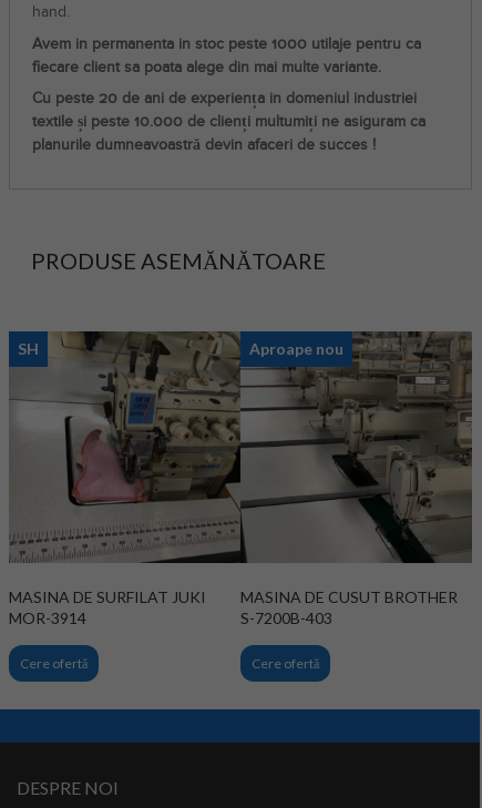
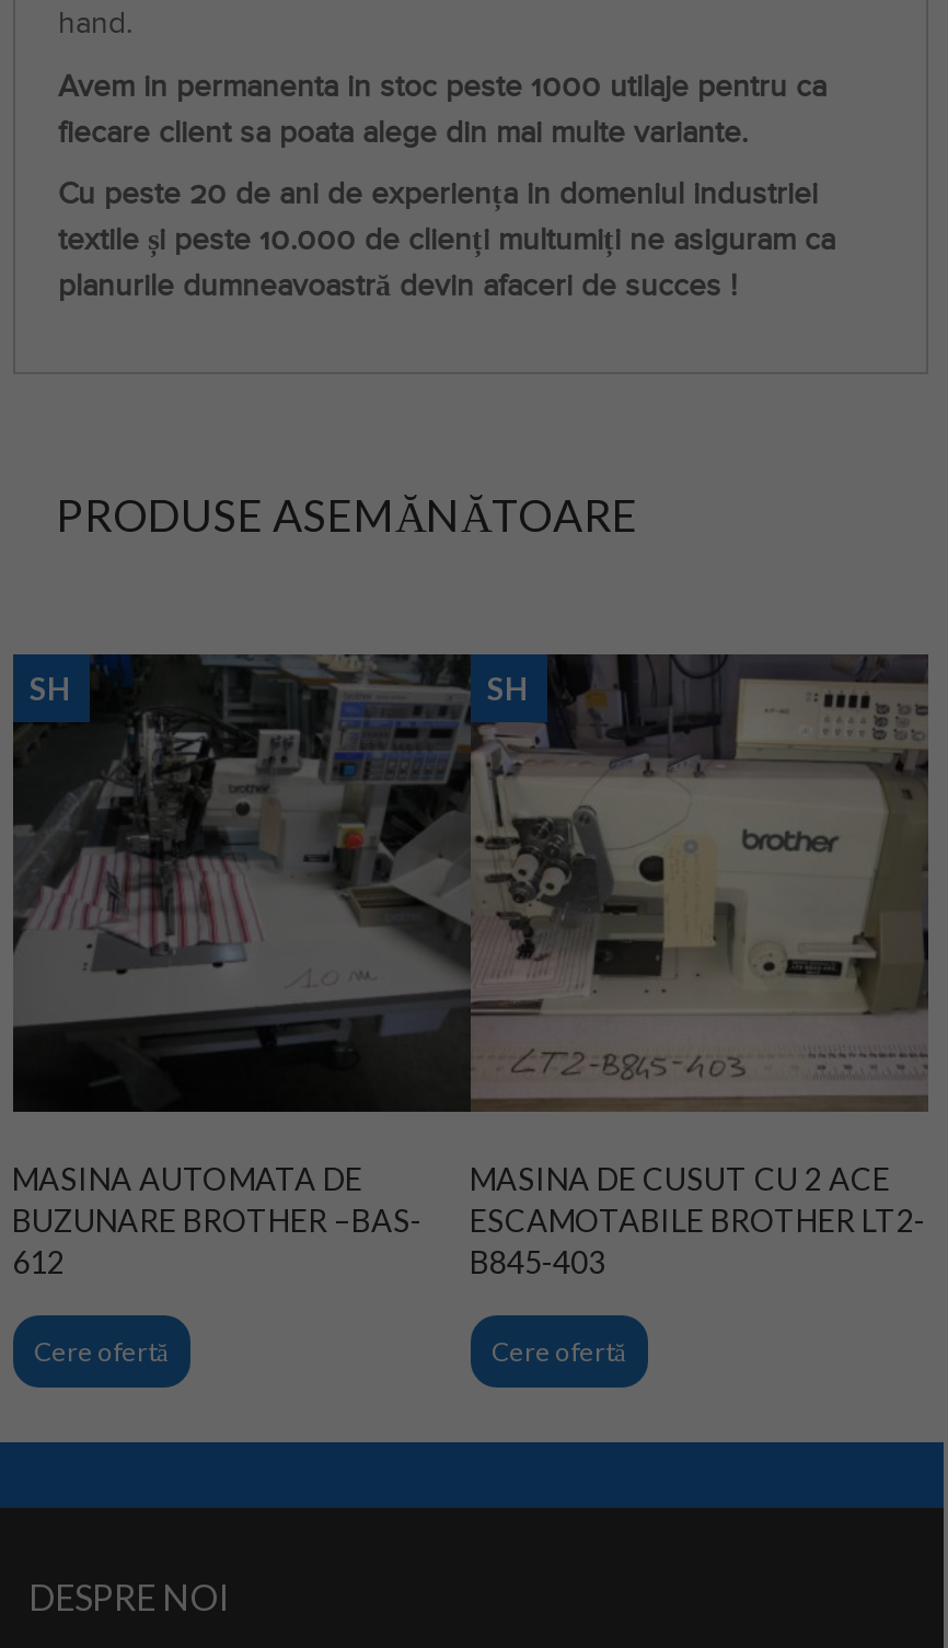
- [image]
- Aproape nou
+ [image]
+ SH

- MASINA DE SURFILAT JUKI
- MOR-3914
+ MASINA AUTOMATA DE
+ BUZUNARE BROTHER –BAS-
+ 612

- MASINA DE CUSUT BROTHER
- S-7200B-403
+ MASINA DE CUSUT CU 2 ACE
+ ESCAMOTABILE BROTHER LT2-
+ B845-403
